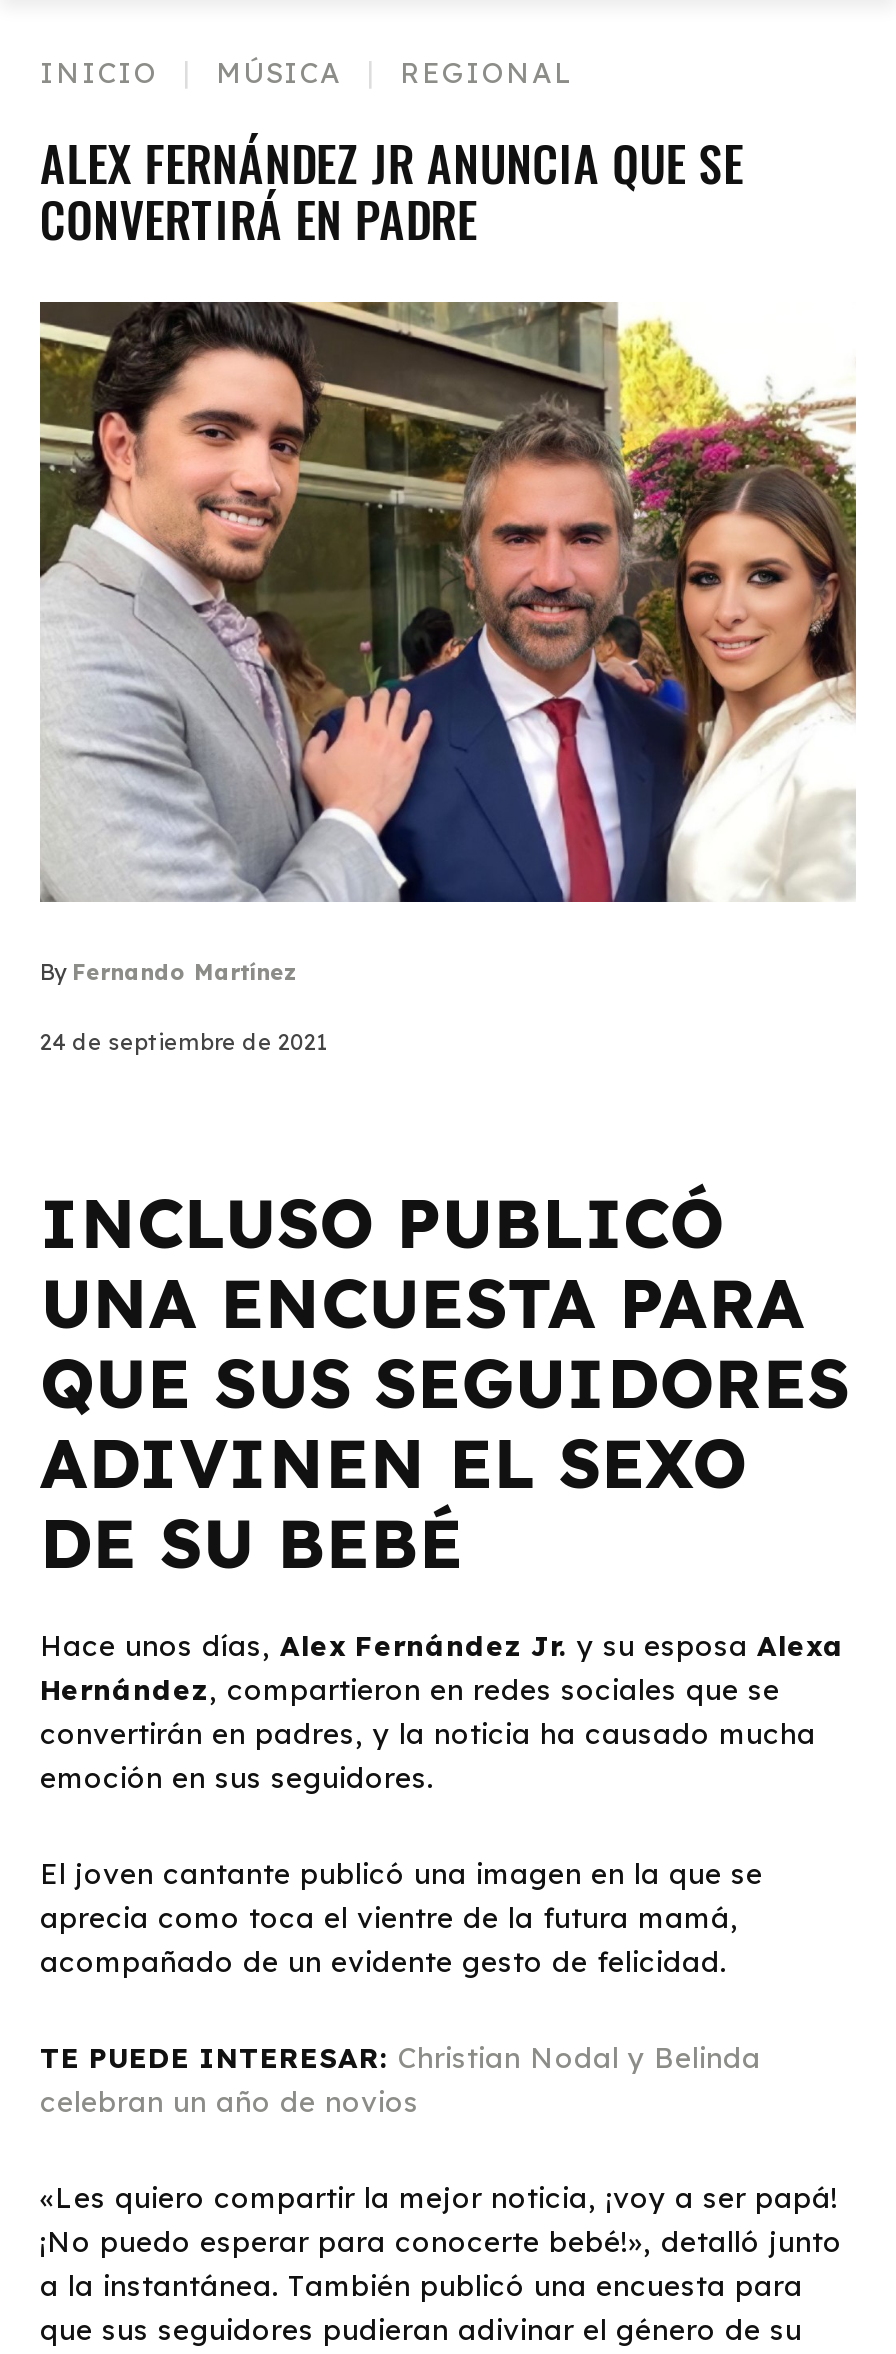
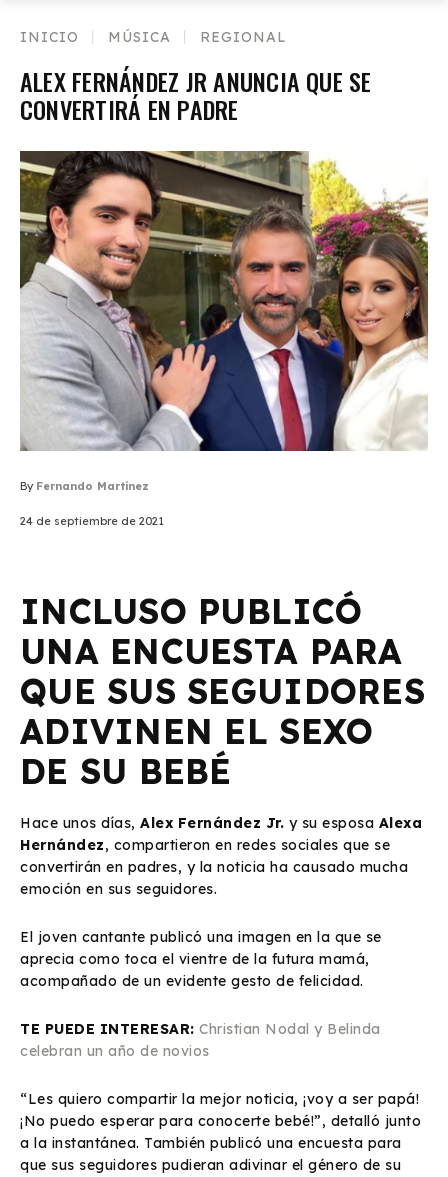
- «Les quiero compartir la mejor noticia, ¡voy a ser papá!
+ “Les quiero compartir la mejor noticia, ¡voy a ser papá!

- ¡No puedo esperar para conocerte bebé!», detalló junto
+ ¡No puedo esperar para conocerte bebé!”, detalló junto
